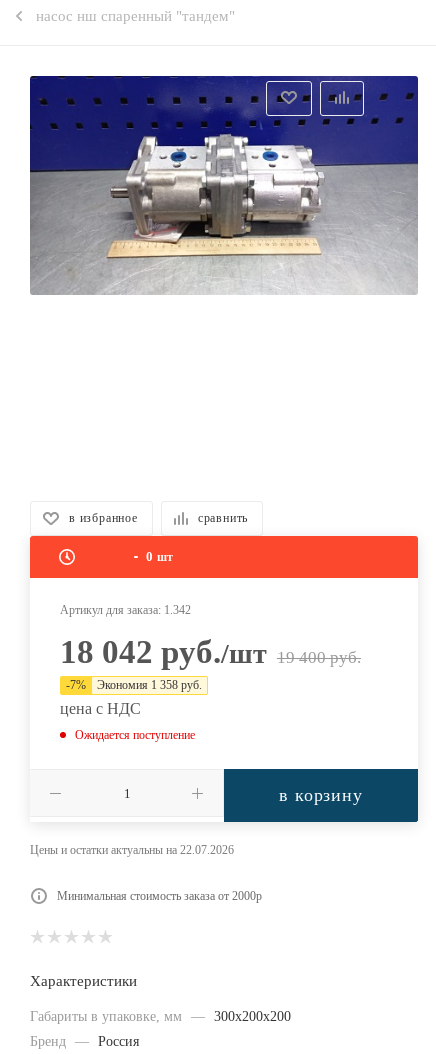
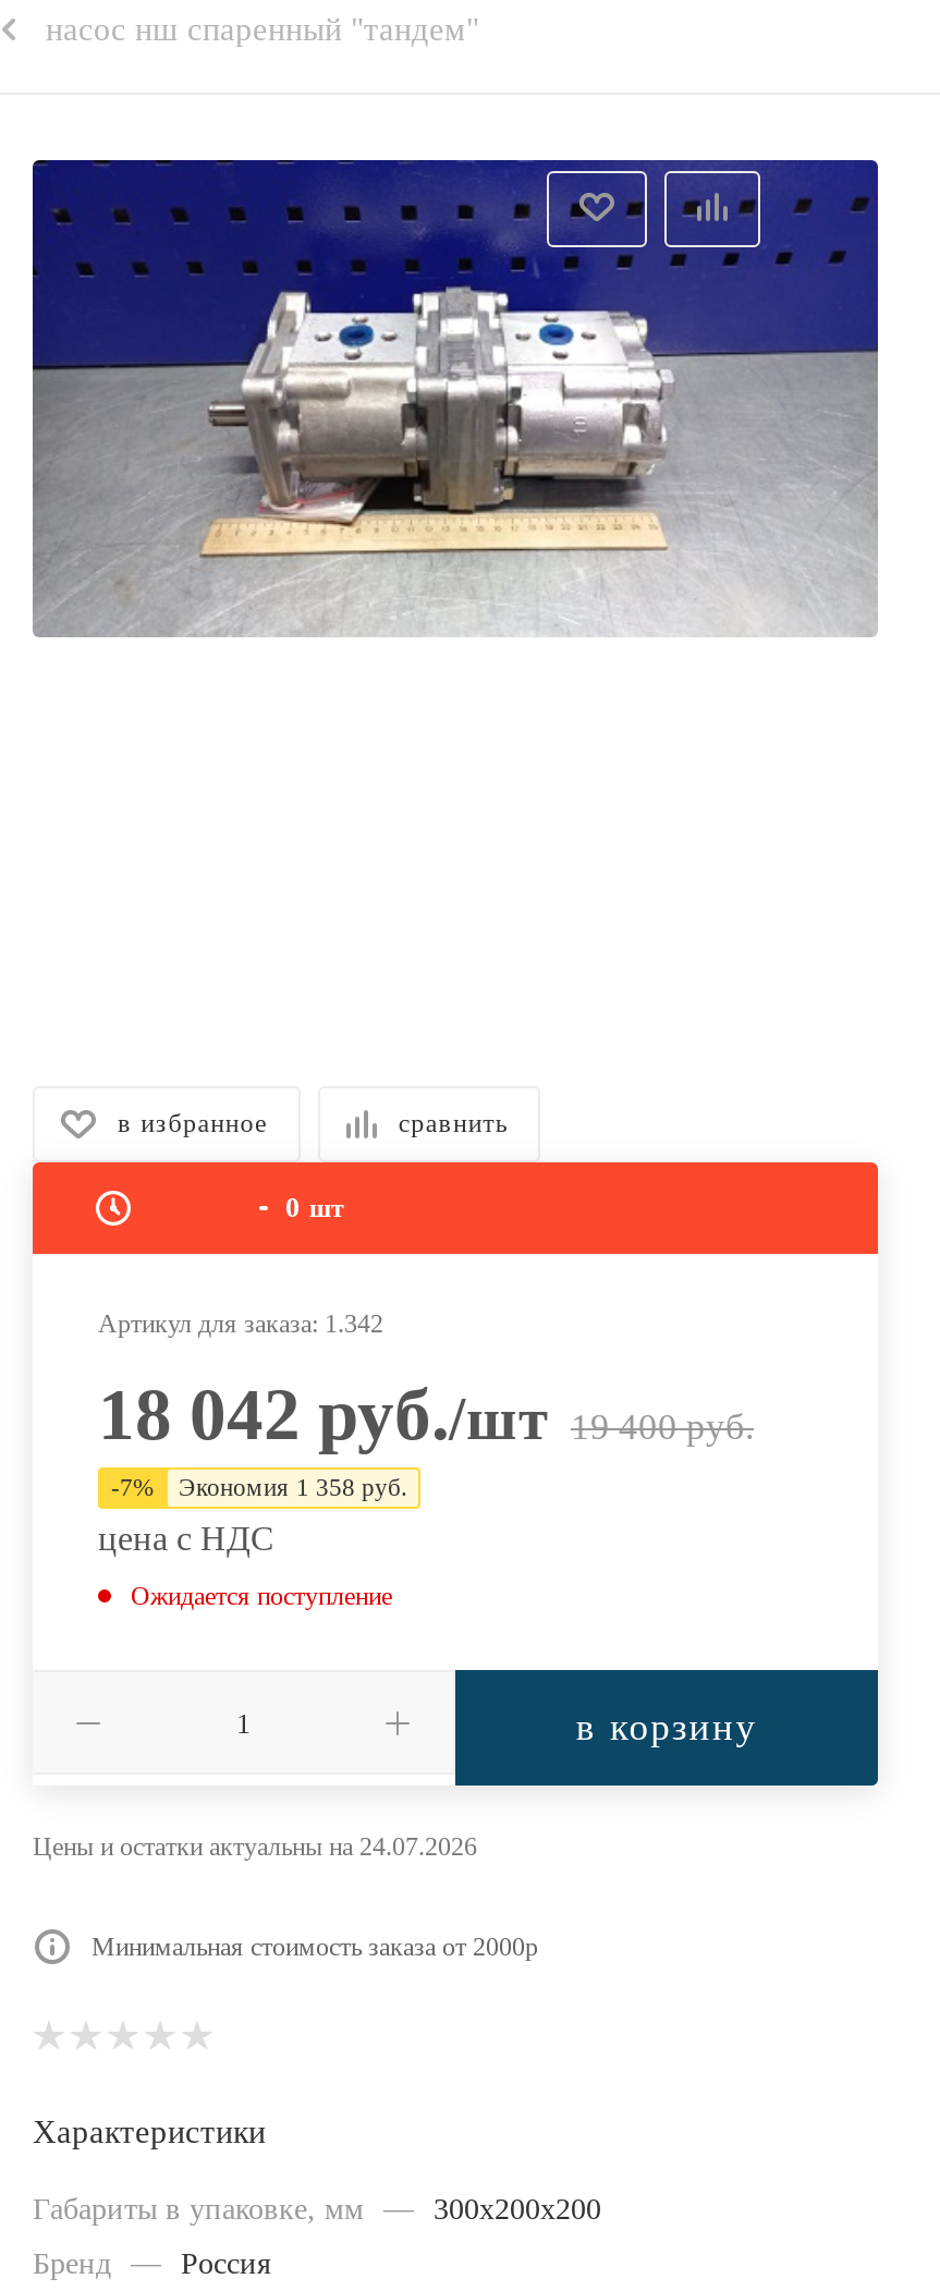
- Цены и остатки актуальны на 22.07.2026
+ Цены и остатки актуальны на 24.07.2026
